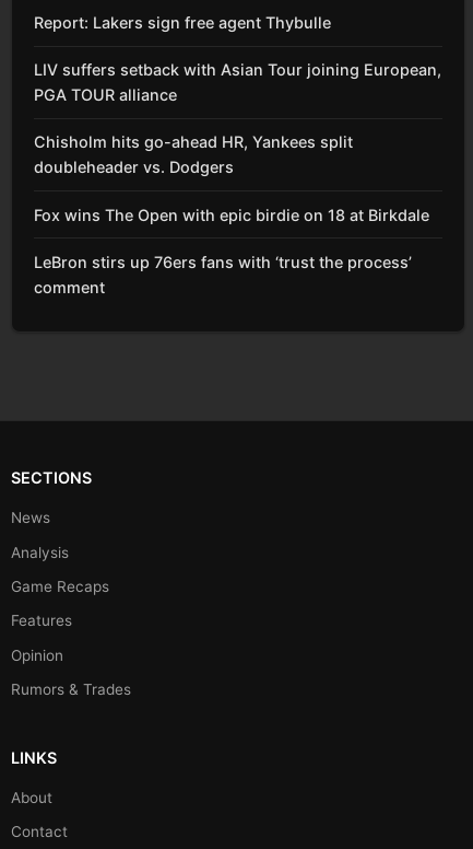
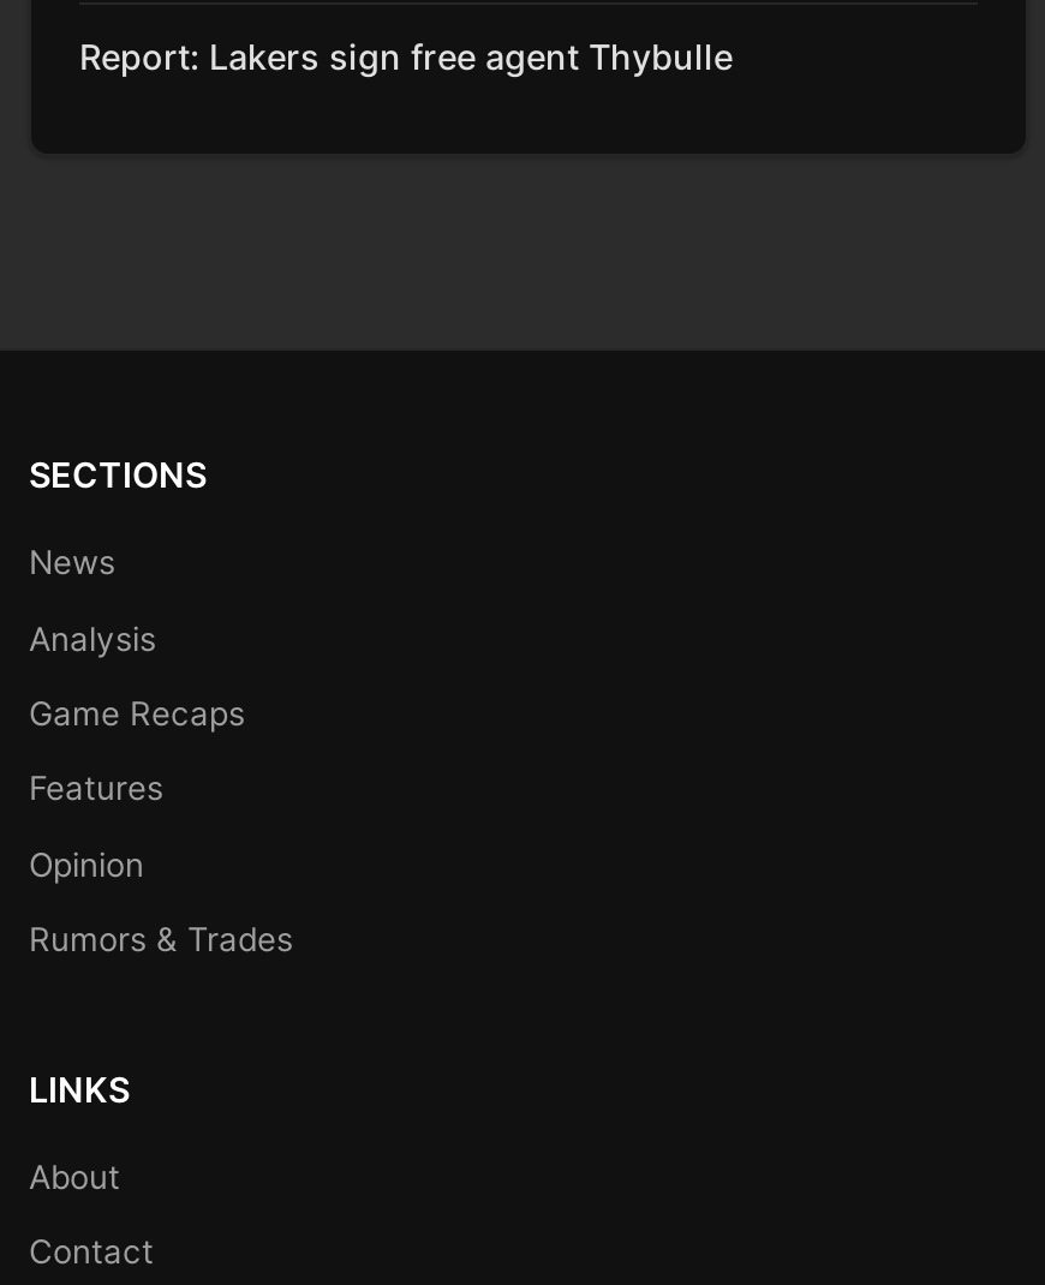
- LIV suffers setback with Asian Tour joining European,
- PGA TOUR alliance
- Chisholm hits go-ahead HR, Yankees split
- doubleheader vs. Dodgers
- Fox wins The Open with epic birdie on 18 at Birkdale
- LeBron stirs up 76ers fans with ‘trust the process’
- comment
